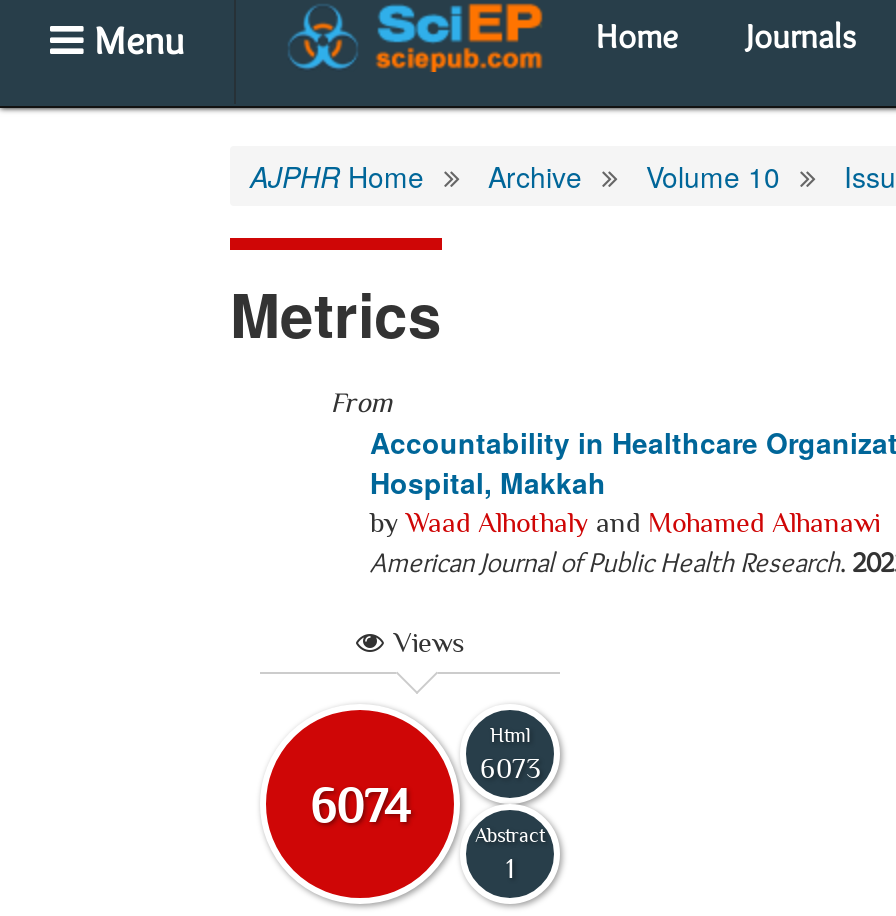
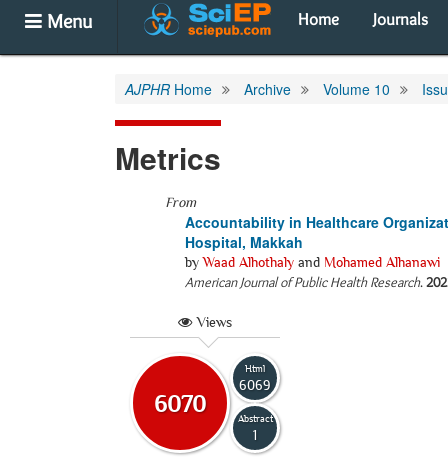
- 6073
+ 6069

- 6074
+ 6070
